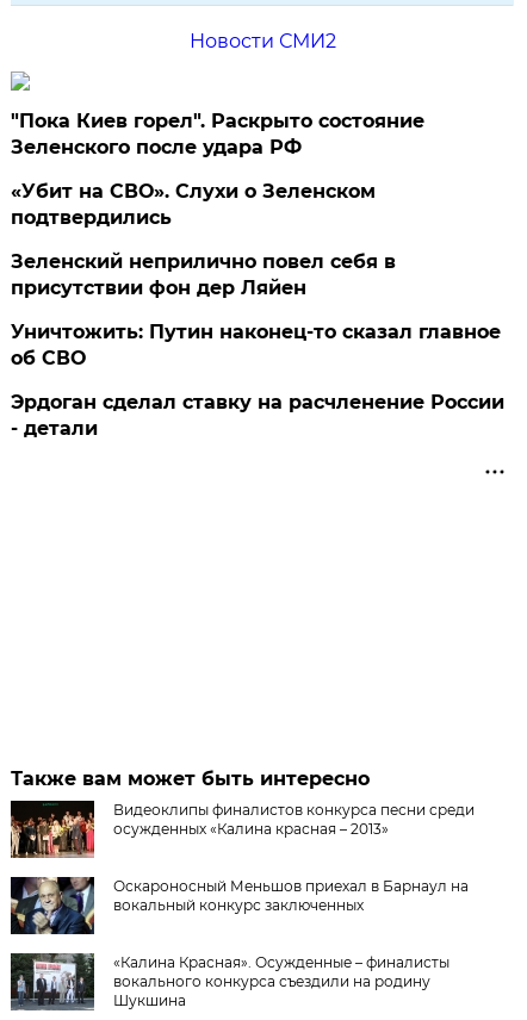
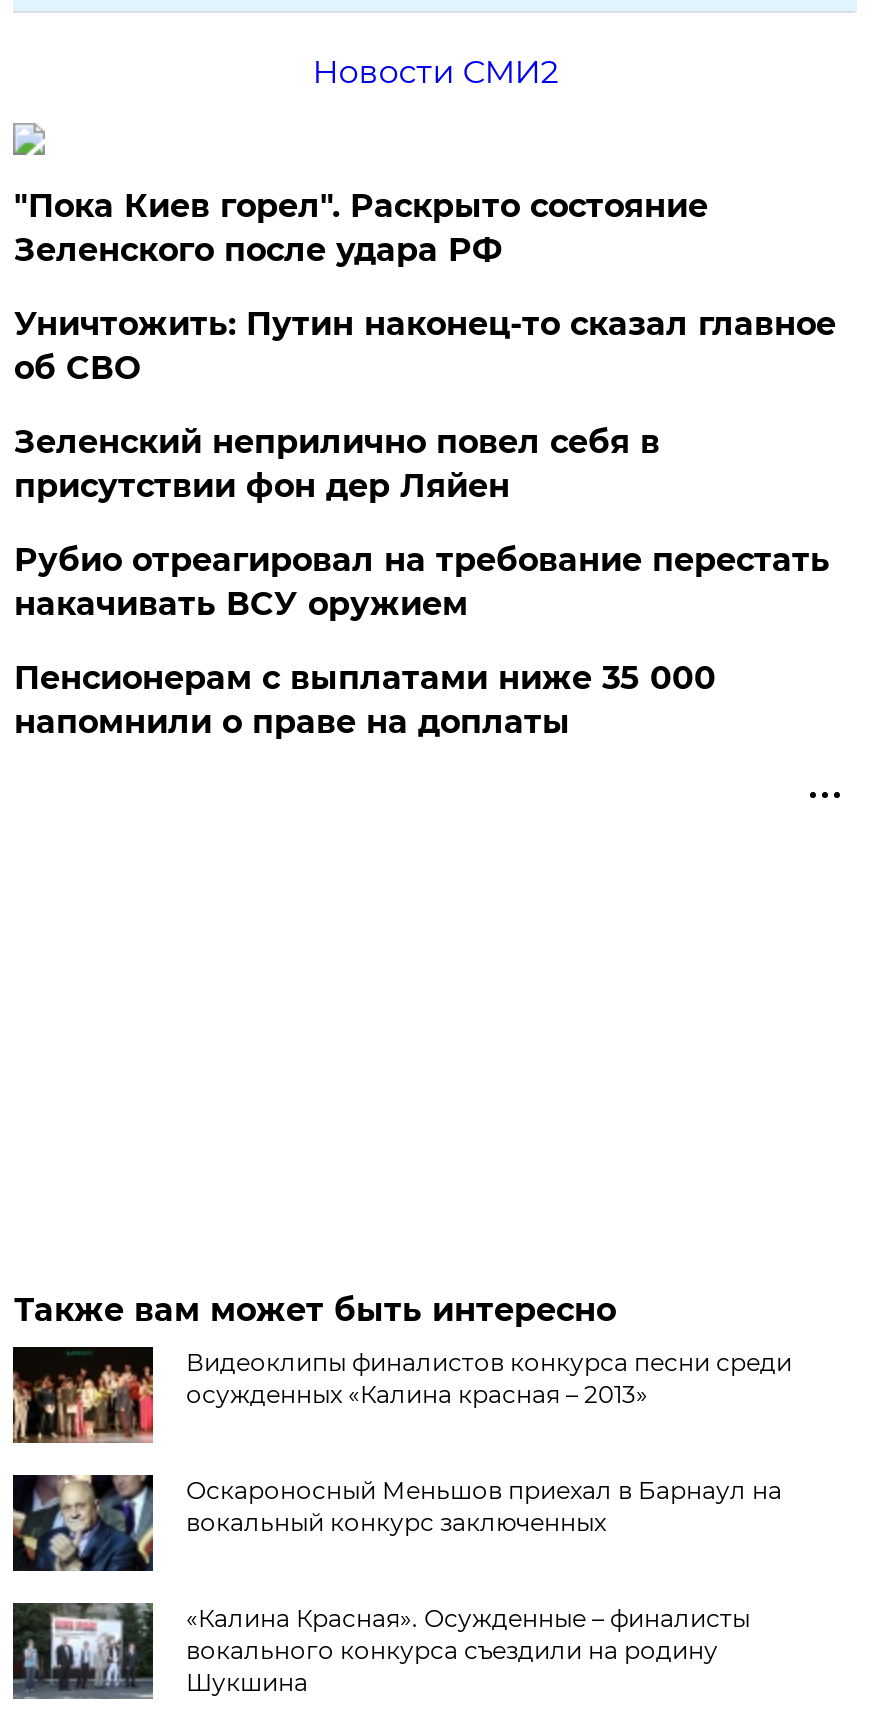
- «Убит на СВО». Слухи о Зеленском
- подтвердились

+ Рубио отреагировал на требование перестать
+ накачивать ВСУ оружием

moved up: Уничтожить: Путин наконец-то сказал главное | об СВО

- Эрдоган сделал ставку на расчленение России
- - детали
+ Пенсионерам с выплатами ниже 35 000
+ напомнили о праве на доплаты
